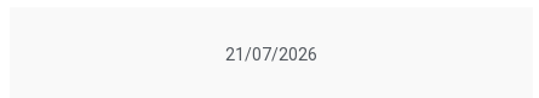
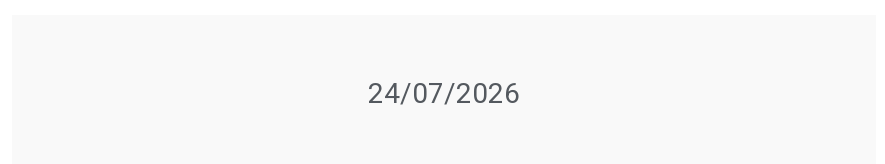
- 21/07/2026
+ 24/07/2026
